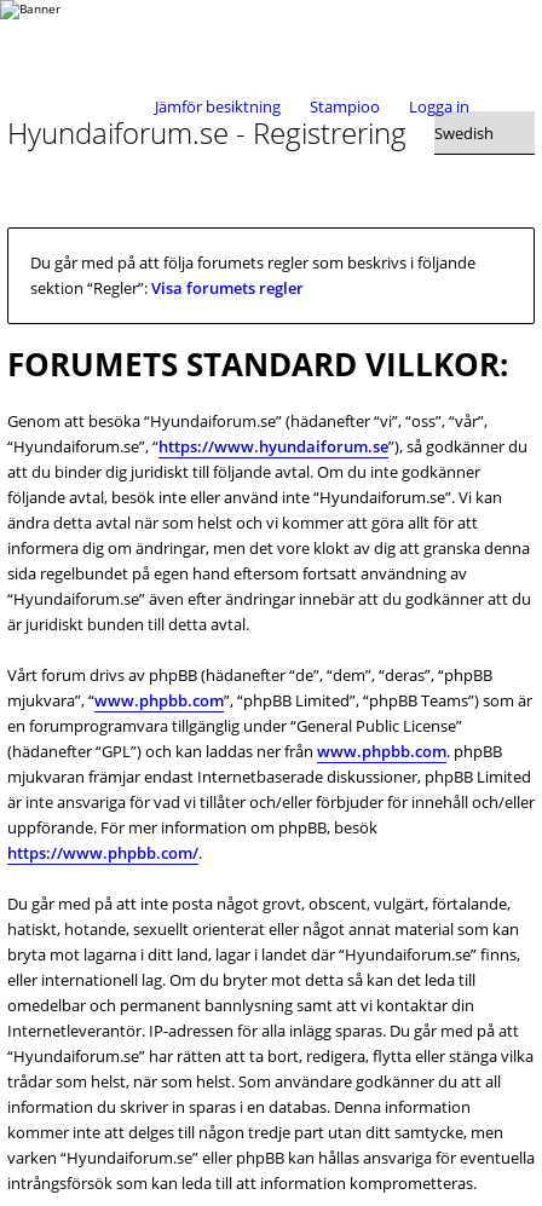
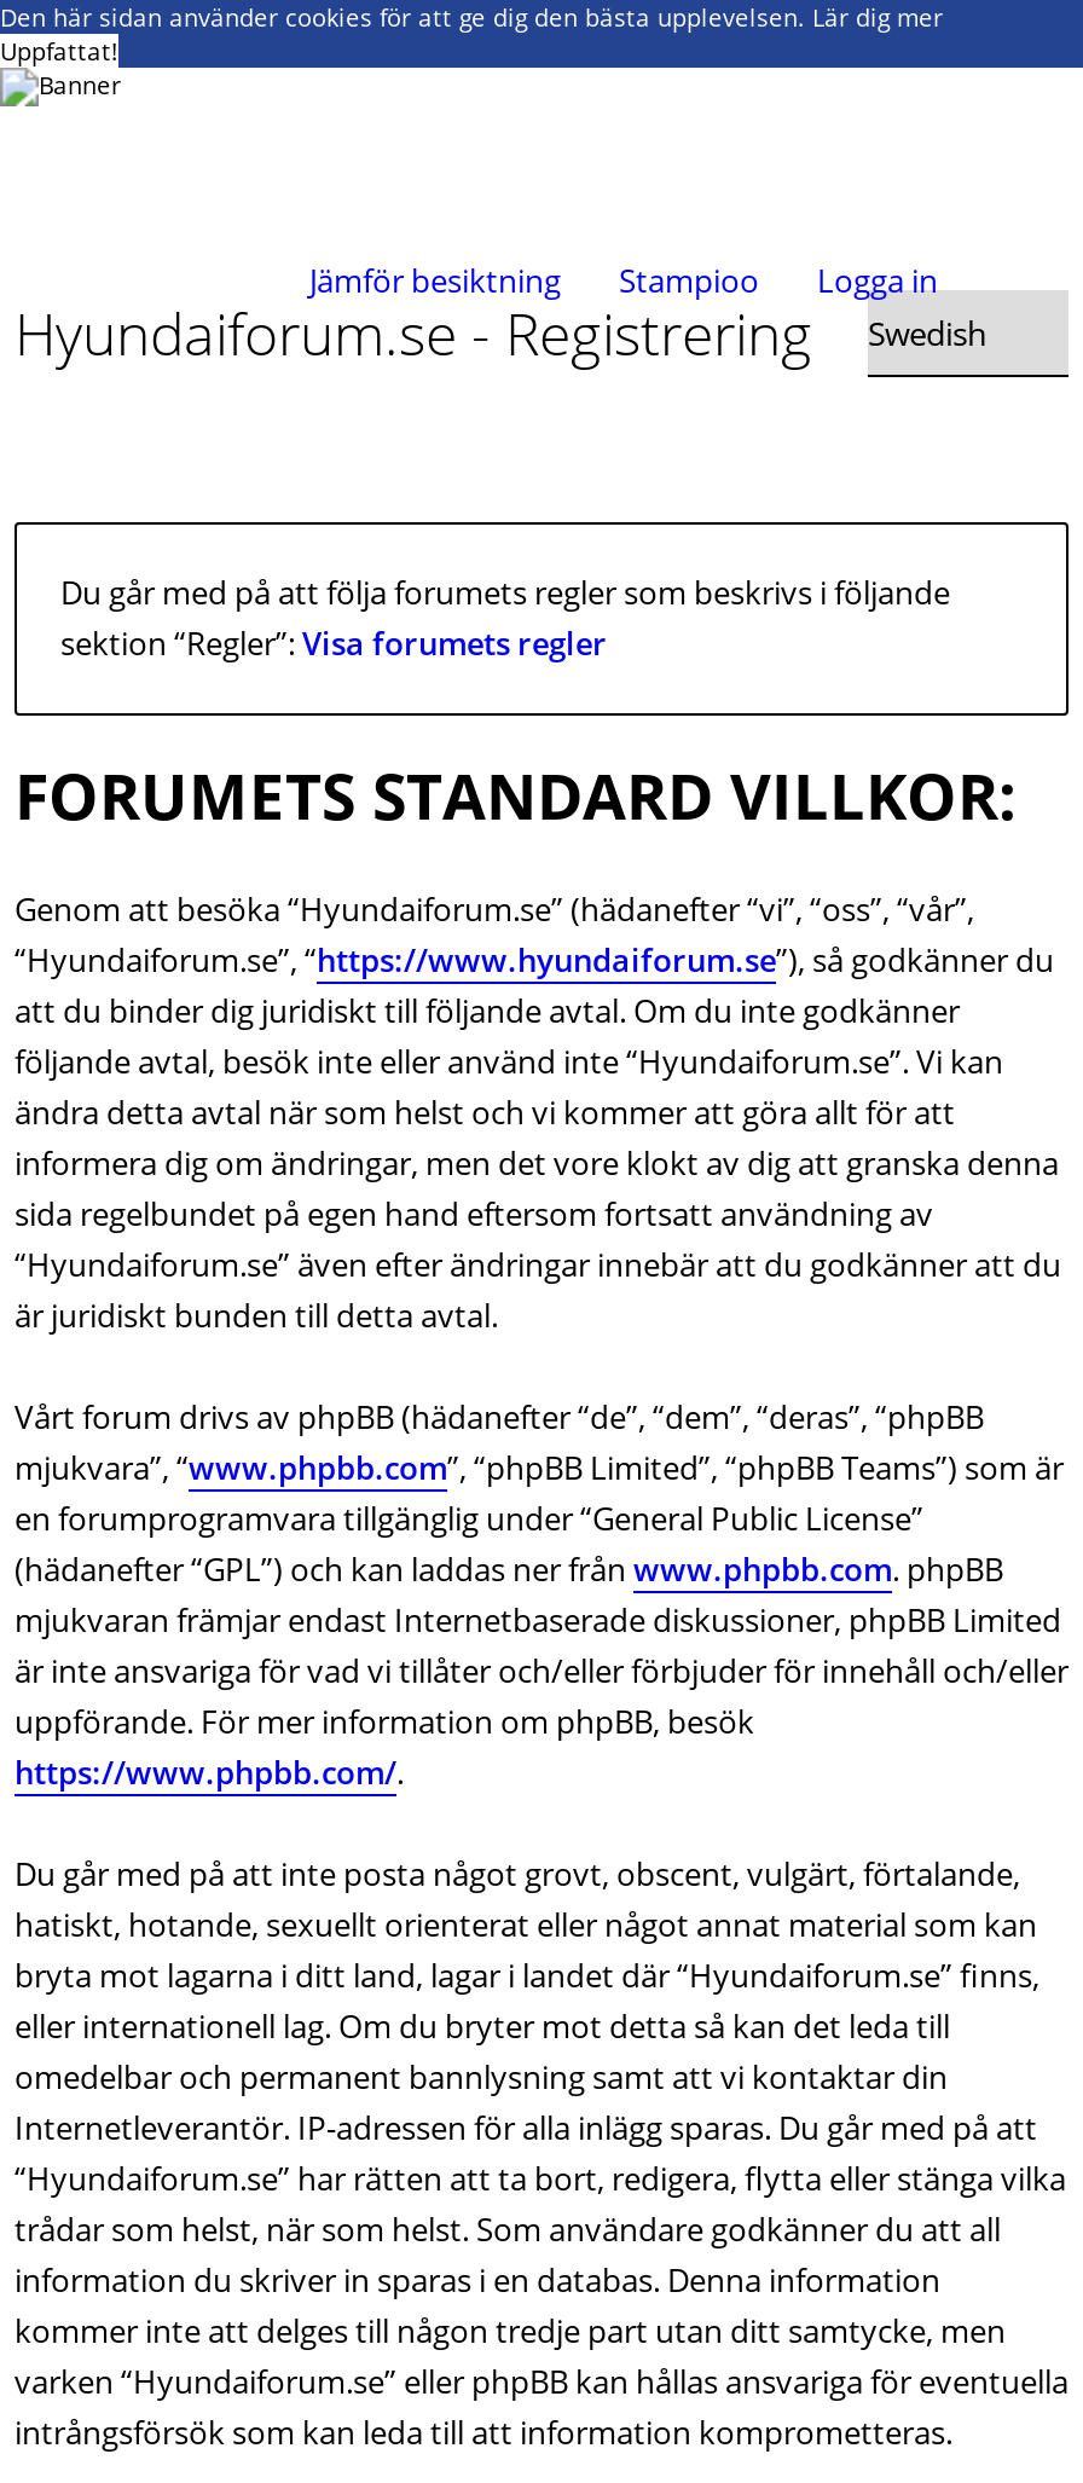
+ Den här sidan använder cookies för att ge dig den bästa upplevelsen. Lär dig mer
+ Uppfattat!
